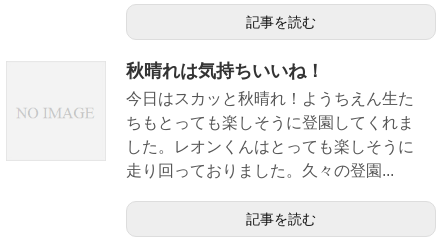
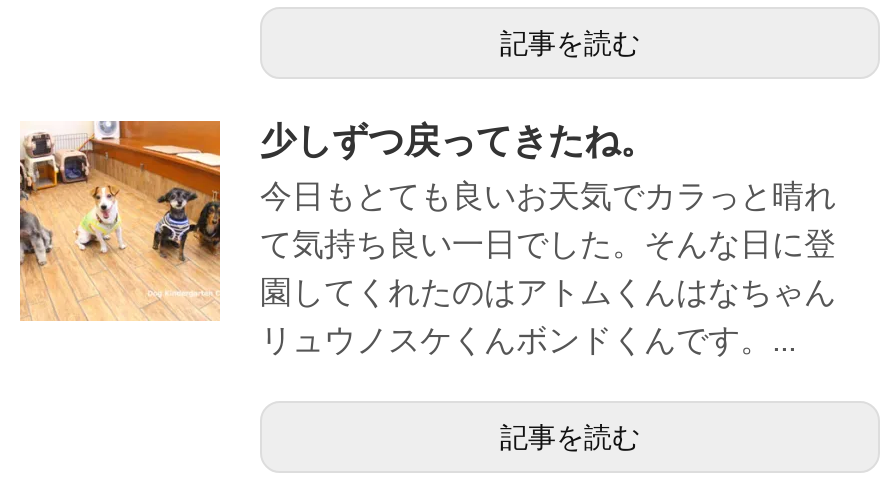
+ [image]

- 秋晴れは気持ちいいね！
- 今日はスカッと秋晴れ！ようちえん生た
- ちもとっても楽しそうに登園してくれま
- した。レオンくんはとっても楽しそうに
- 走り回っておりました。久々の登園...
+ 少しずつ戻ってきたね。
+ 今日もとても良いお天気でカラっと晴れ
+ て気持ち良い一日でした。そんな日に登
+ 園してくれたのはアトムくんはなちゃん
+ リュウノスケくんボンドくんです。...
